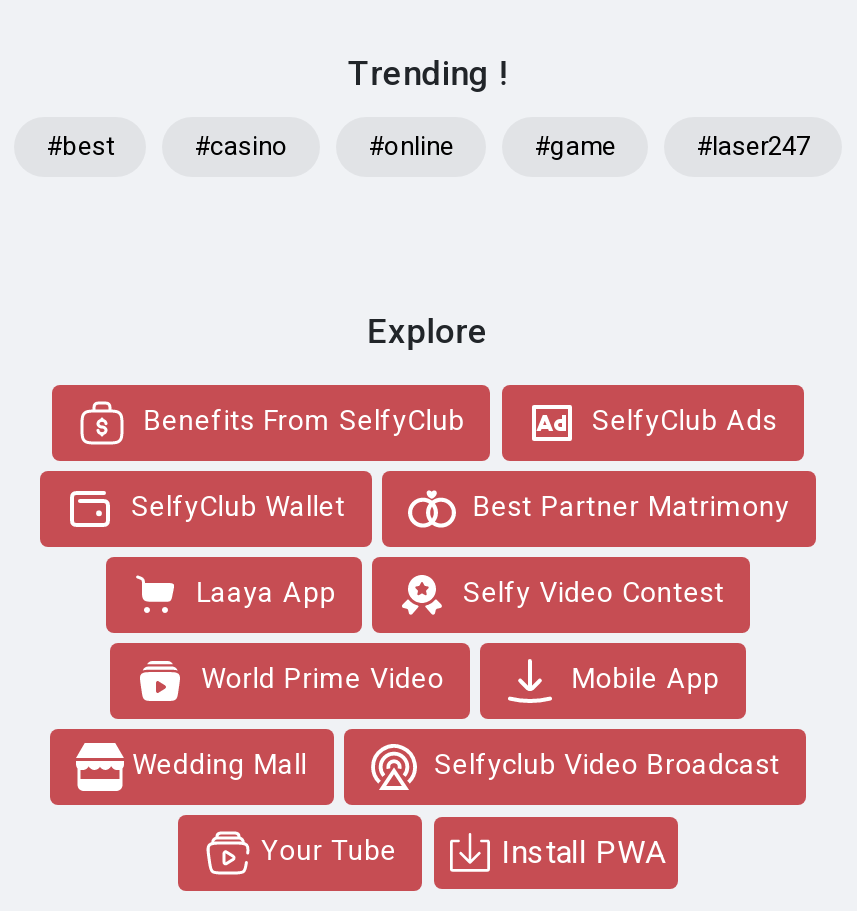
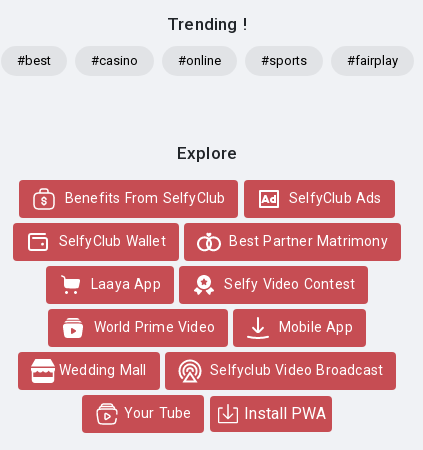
- #game
- #laser247
+ #sports
+ #fairplay
